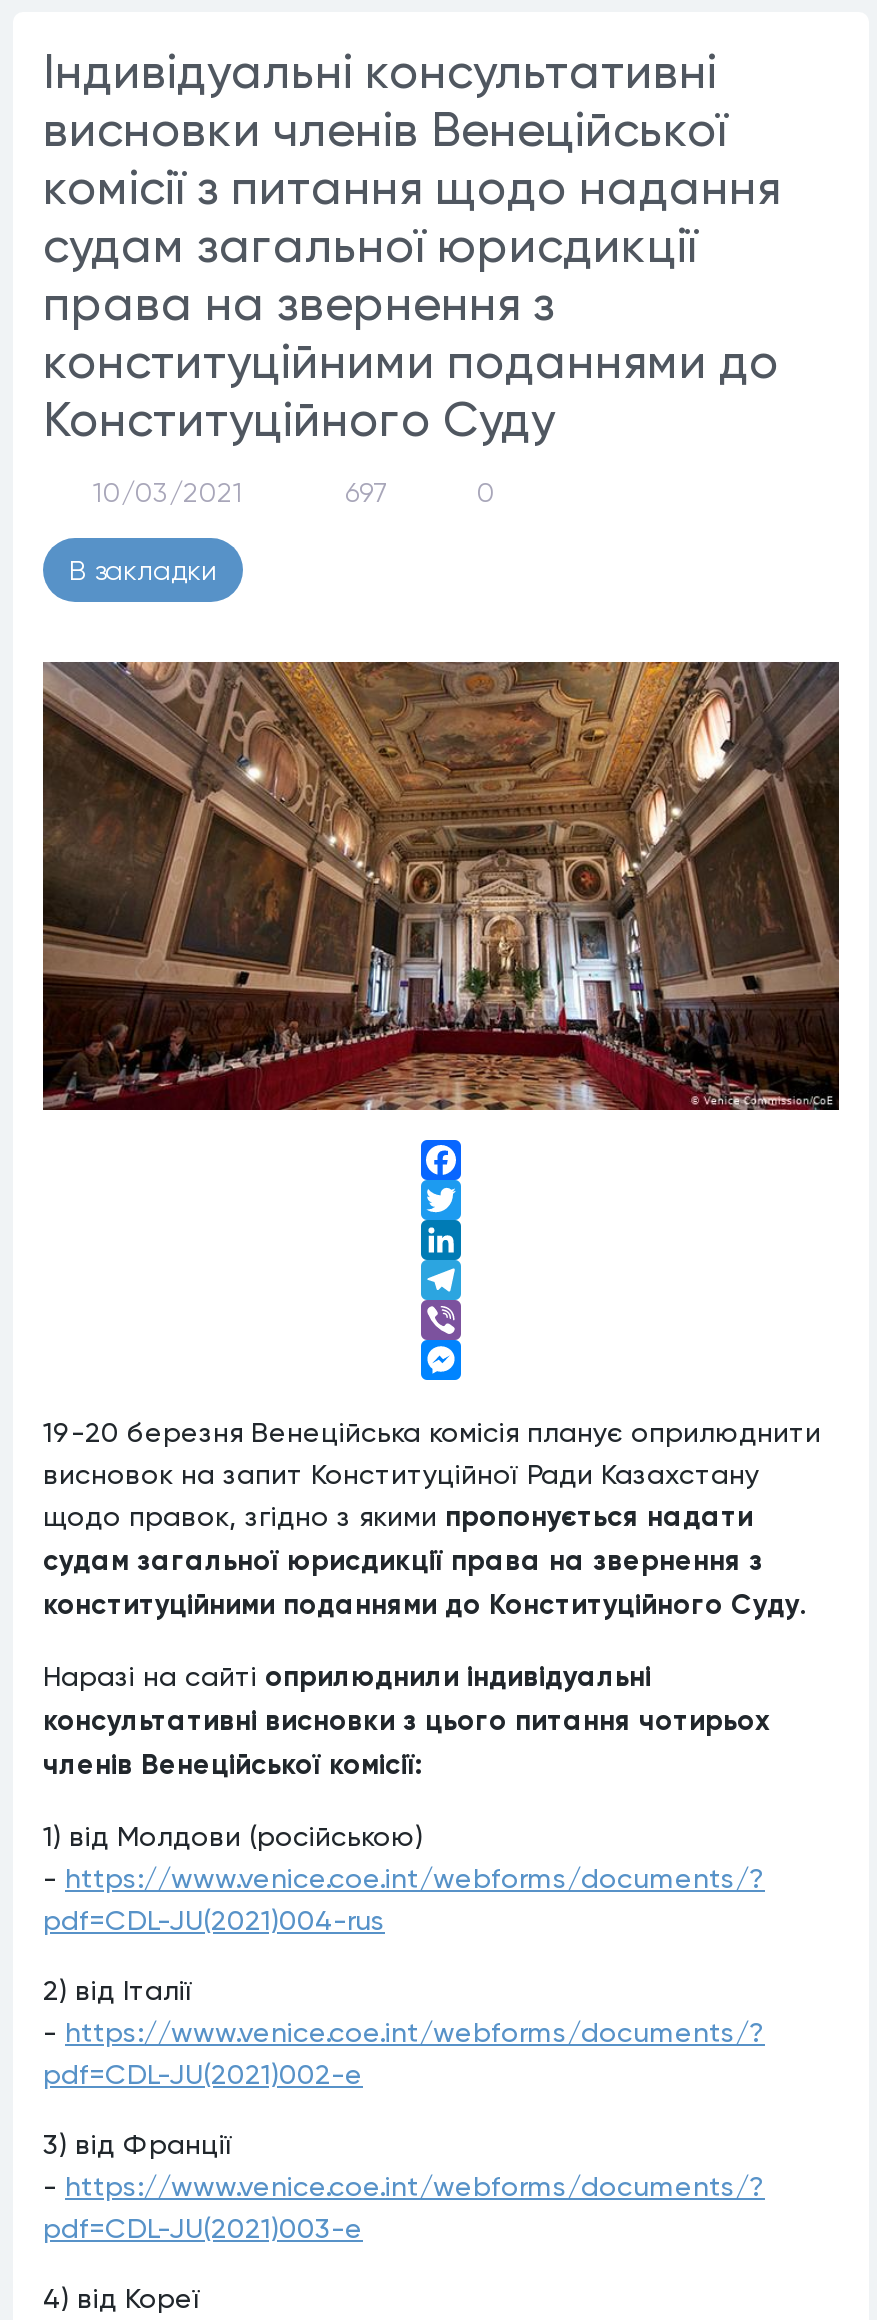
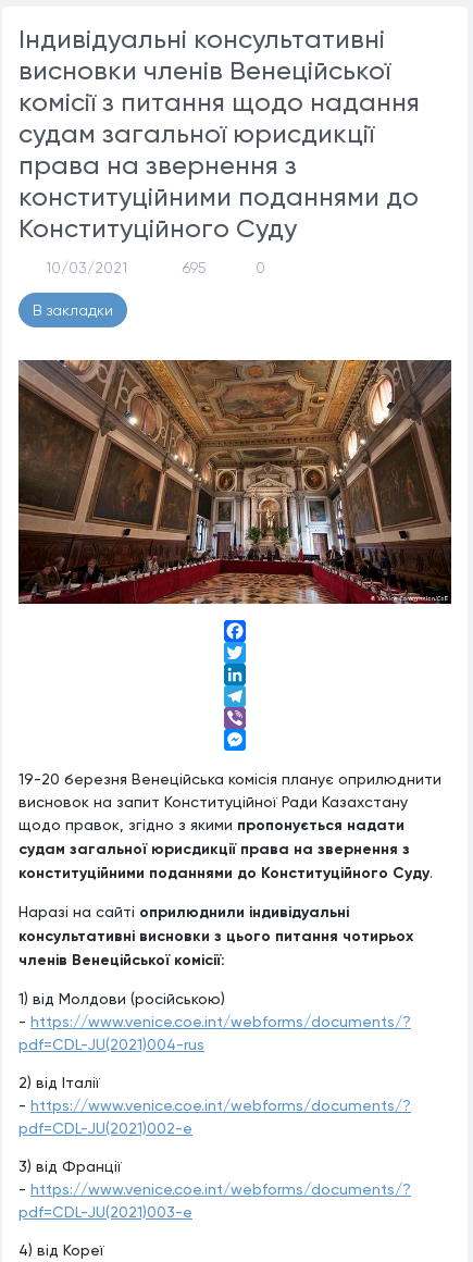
- 697
+ 695
